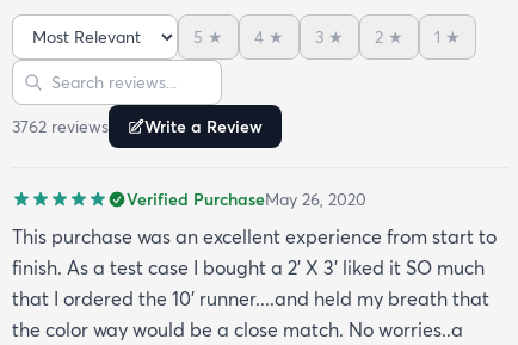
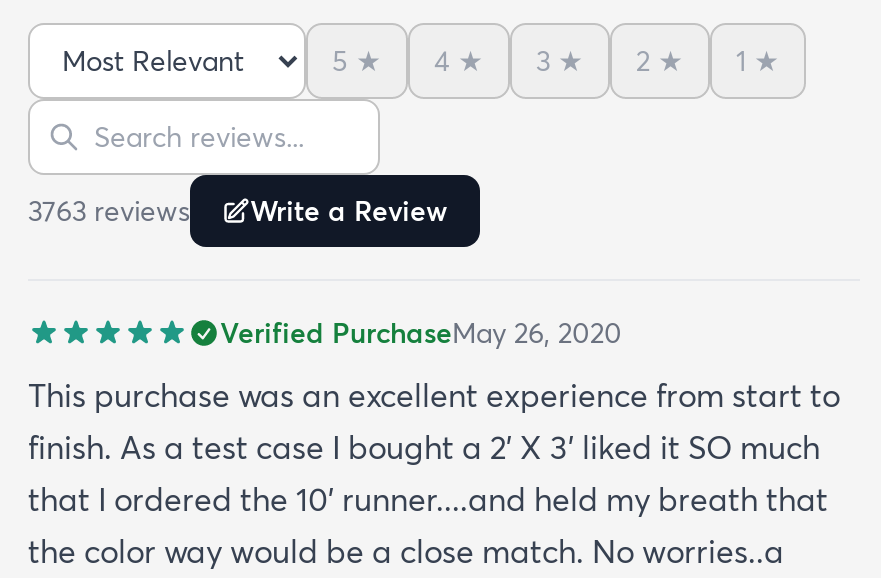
- 3762 reviews Write a Review
+ 3763 reviews Write a Review
